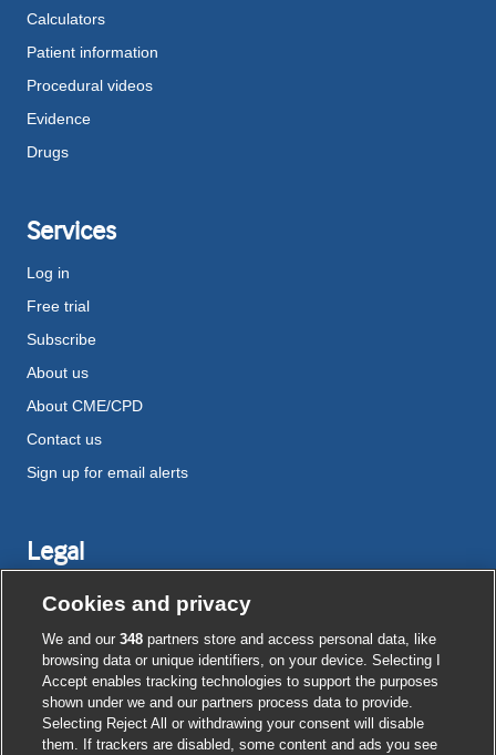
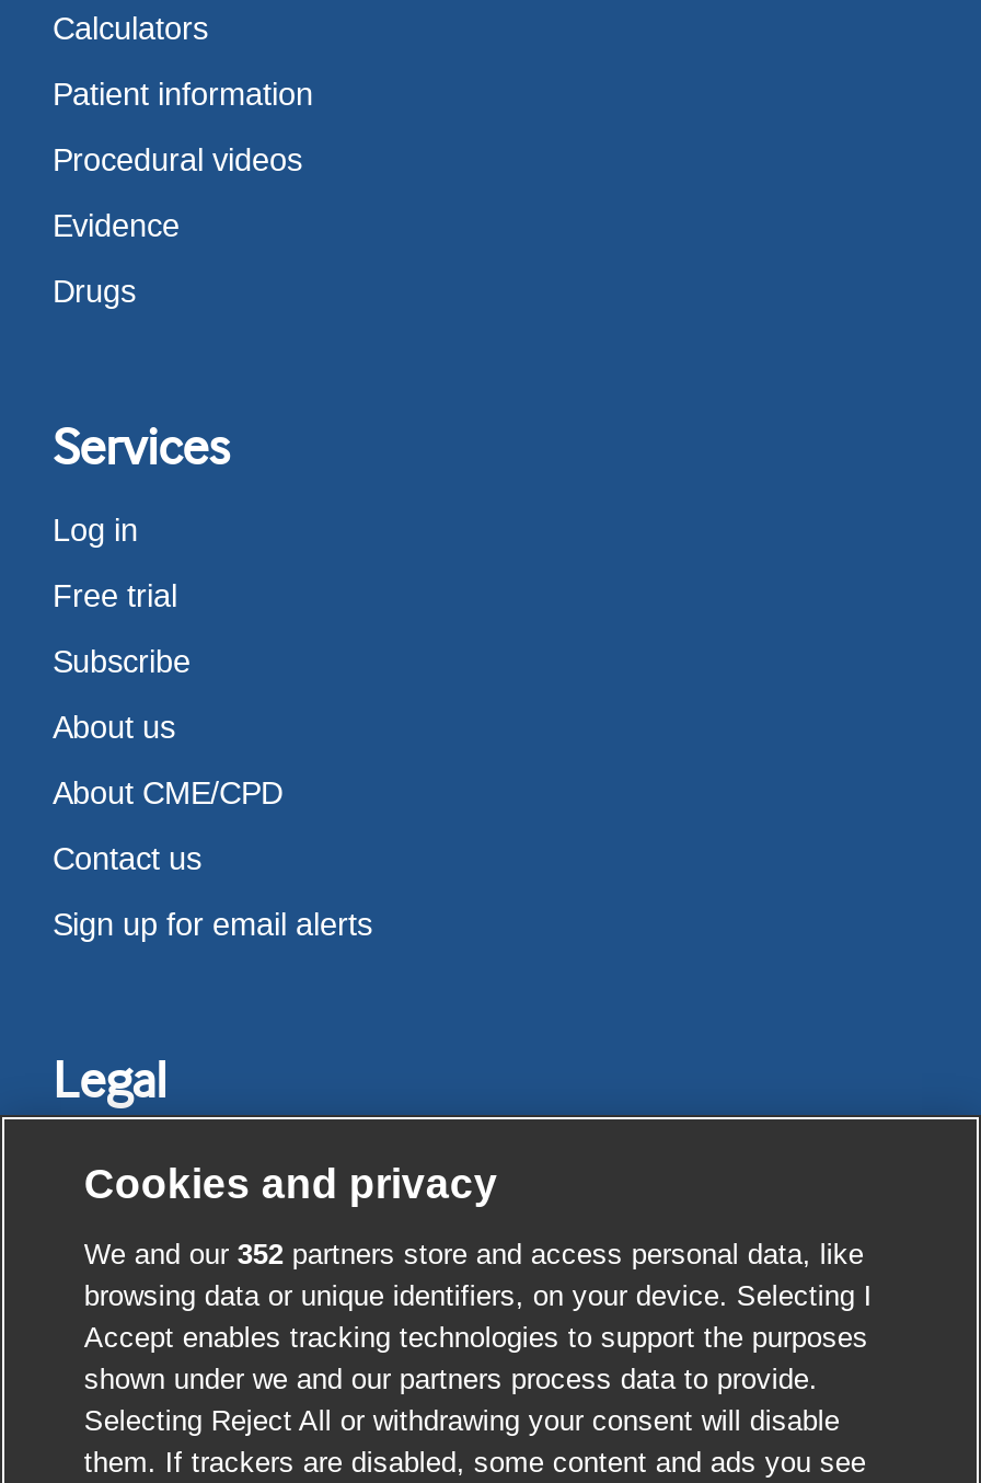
- We and our 348 partners store and access personal data, like
+ We and our 352 partners store and access personal data, like
